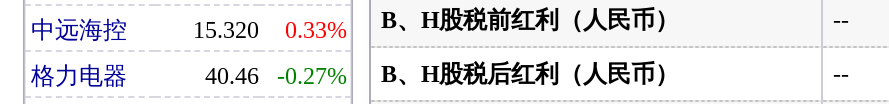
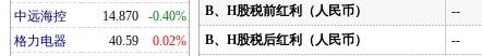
- 15.320
+ 14.870

- 0.33%
+ -0.40%

- 40.46
+ 40.59

- -0.27%
+ 0.02%
